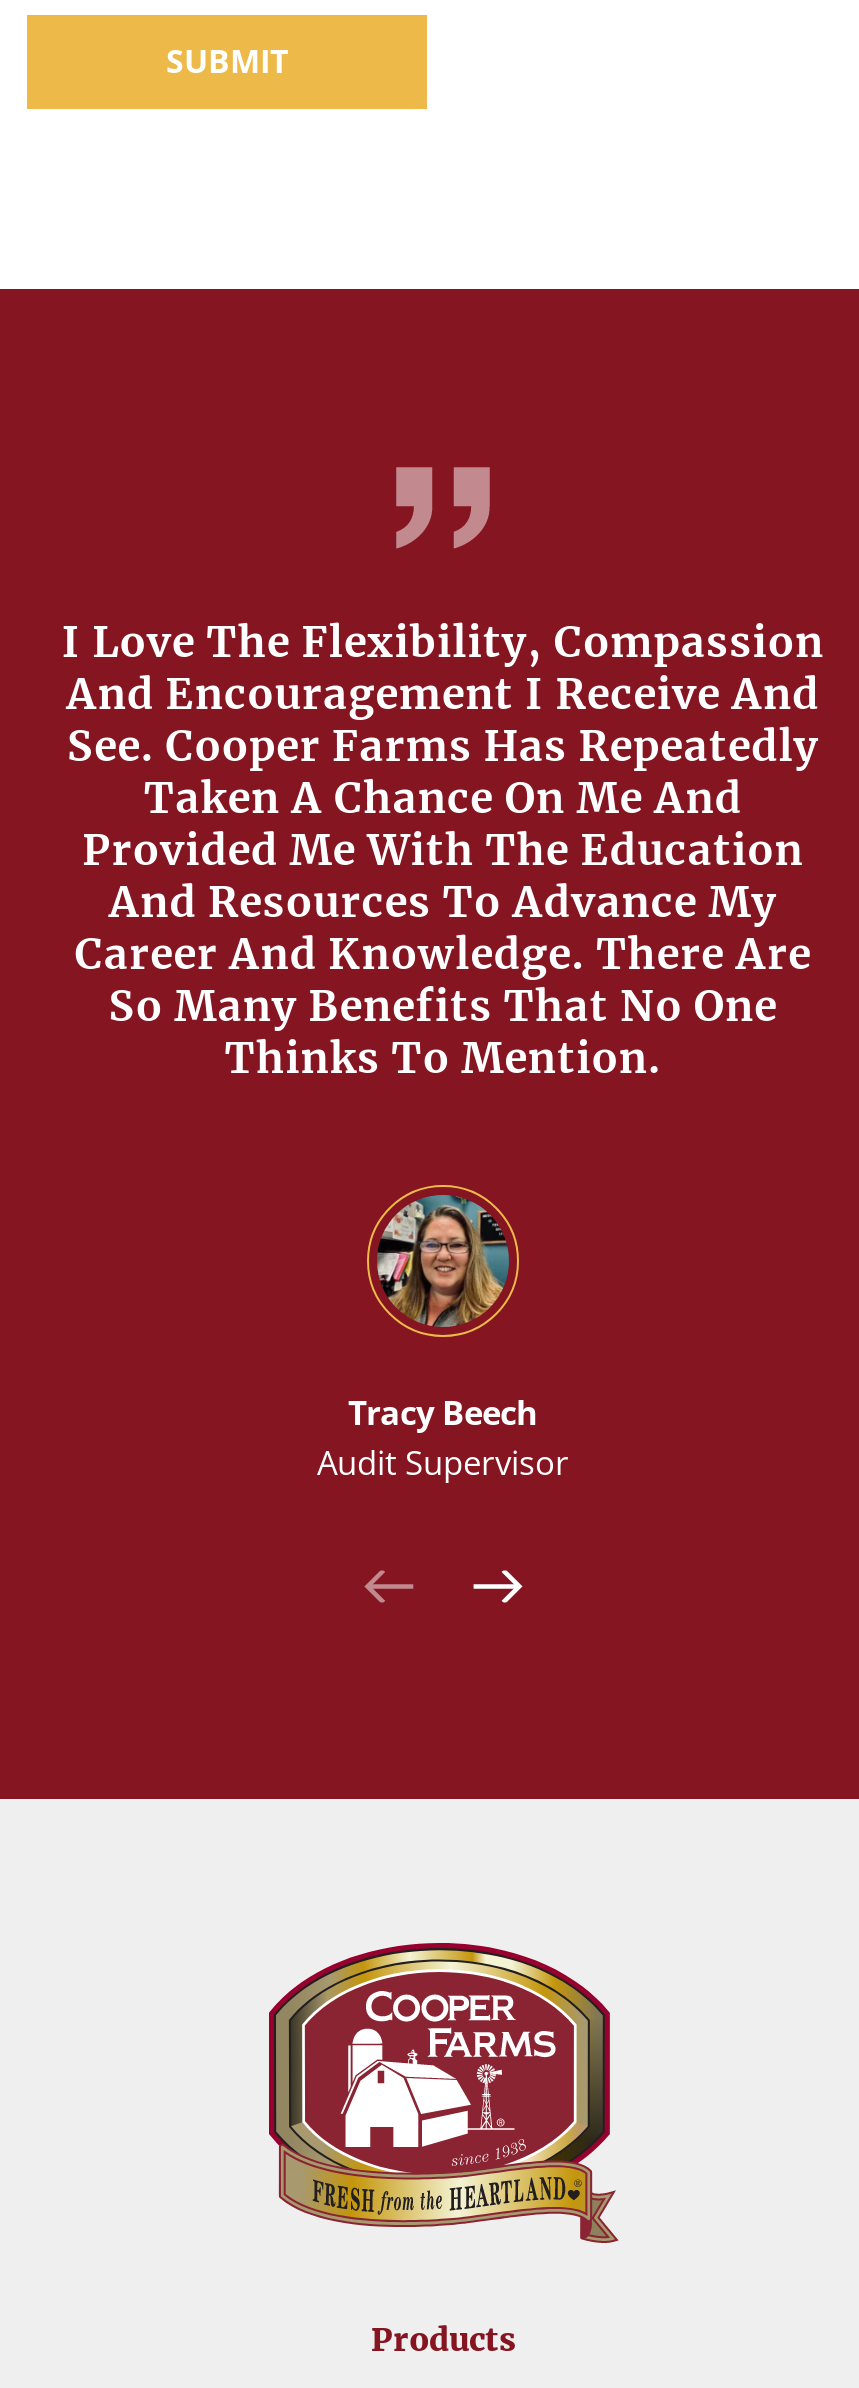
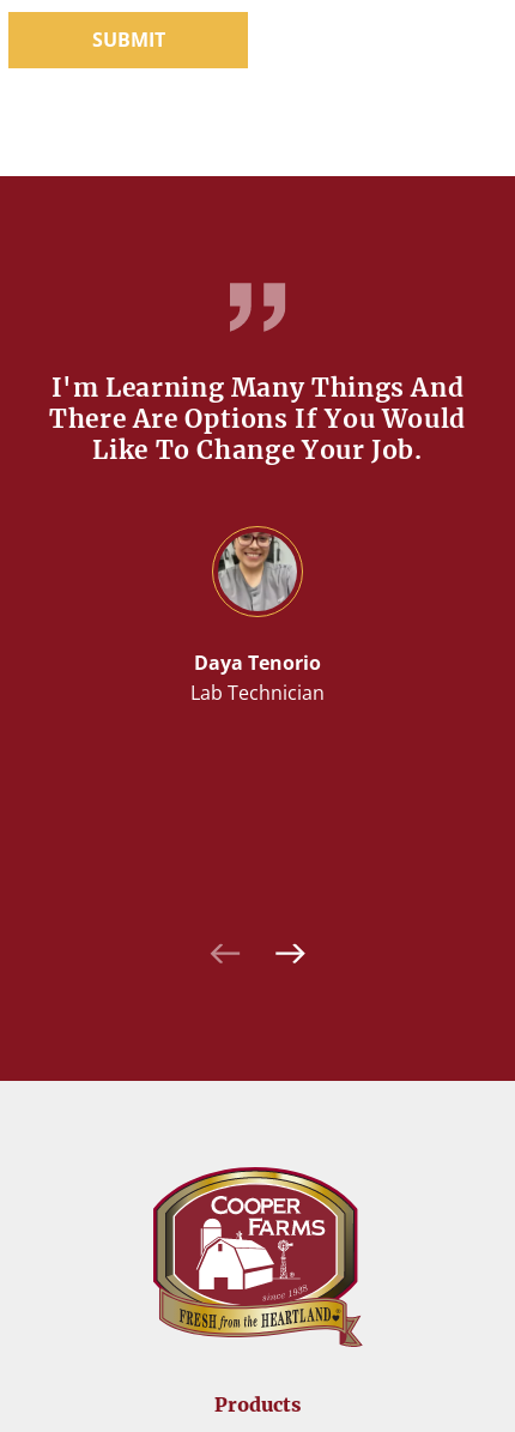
- I Love The Flexibility, Compassion
- And Encouragement I Receive And
- See. Cooper Farms Has Repeatedly
- Taken A Chance On Me And
- Provided Me With The Education
- And Resources To Advance My
- Career And Knowledge. There Are
- So Many Benefits That No One
- Thinks To Mention.
+ I'm Learning Many Things And
+ There Are Options If You Would
+ Like To Change Your Job.

- [image]

- Tracy Beech
- Audit Supervisor
+ Daya Tenorio
+ Lab Technician
